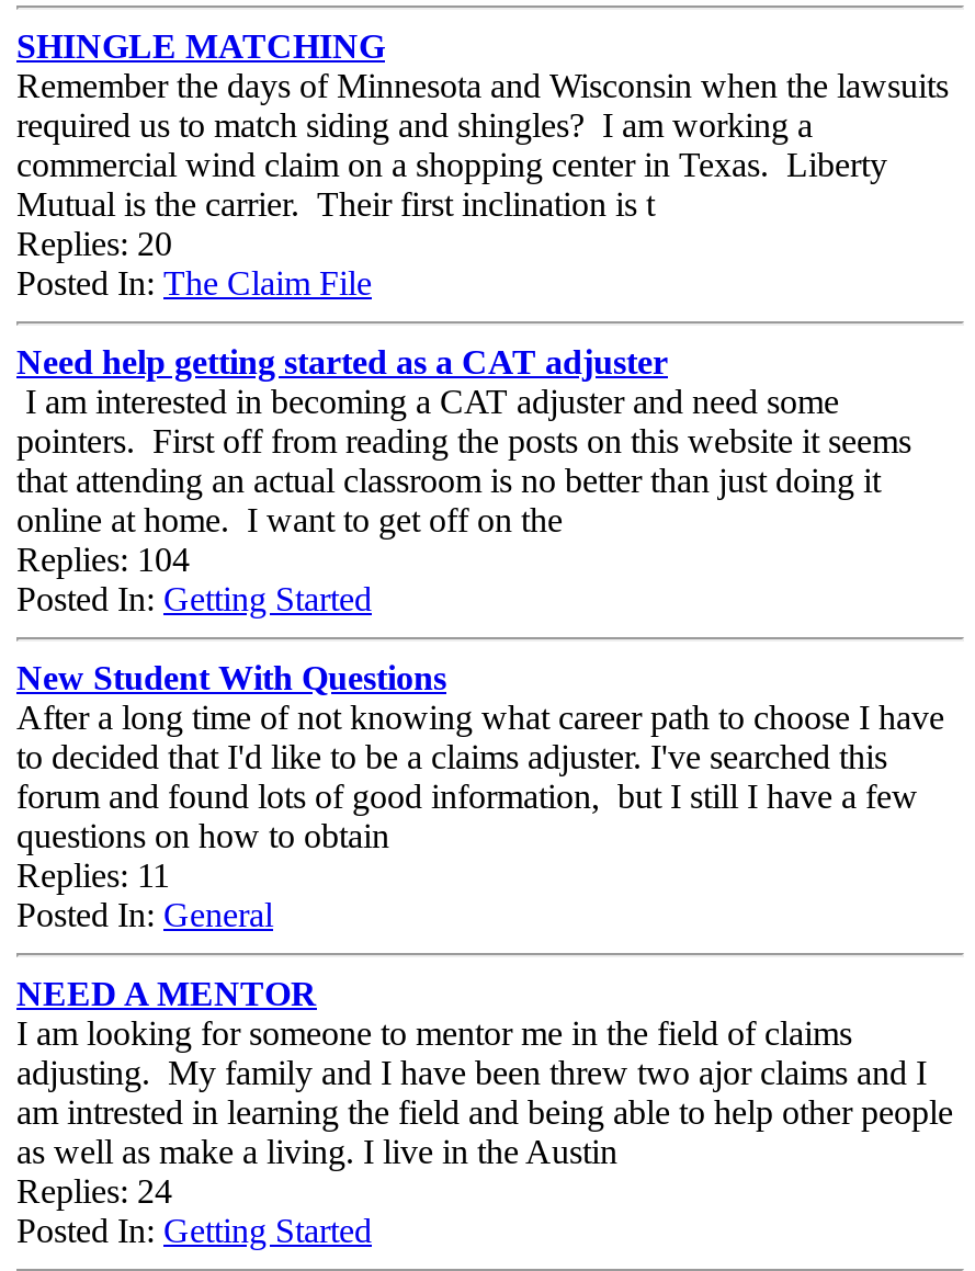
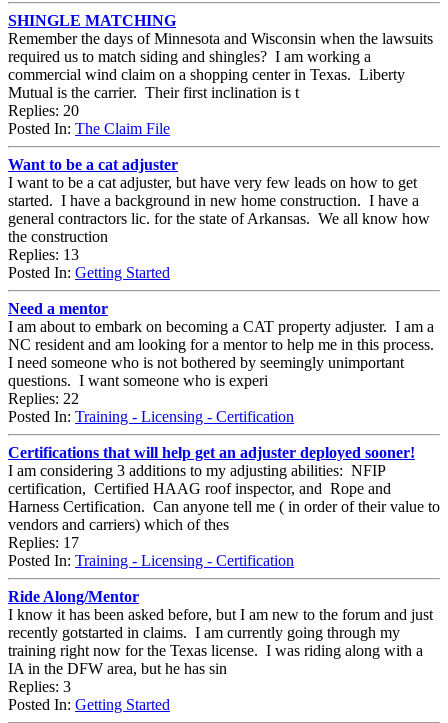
- Need help getting started as a CAT adjuster
- I am interested in becoming a CAT adjuster and need some
- pointers. First off from reading the posts on this website it seems
- that attending an actual classroom is no better than just doing it
- online at home. I want to get off on the
- Replies: 104
+ Want to be a cat adjuster
+ I want to be a cat adjuster, but have very few leads on how to get
+ started. I have a background in new home construction. I have a
+ general contractors lic. for the state of Arkansas. We all know how
+ the construction
+ Replies: 13

- New Student With Questions
- After a long time of not knowing what career path to choose I have
- to decided that I'd like to be a claims adjuster. I've searched this
- forum and found lots of good information, but I still I have a few
- questions on how to obtain
- Replies: 11
- Posted In: General
- NEED A MENTOR
- I am looking for someone to mentor me in the field of claims
- adjusting. My family and I have been threw two ajor claims and I
- am intrested in learning the field and being able to help other people
- as well as make a living. I live in the Austin
- Replies: 24
+ Need a mentor
+ I am about to embark on becoming a CAT property adjuster. I am a
+ NC resident and am looking for a mentor to help me in this process.
+ I need someone who is not bothered by seemingly unimportant
+ questions. I want someone who is experi
+ Replies: 22
+ Posted In: Training - Licensing - Certification
+ Certifications that will help get an adjuster deployed sooner!
+ I am considering 3 additions to my adjusting abilities: NFIP
+ certification, Certified HAAG roof inspector, and Rope and
+ Harness Certification. Can anyone tell me ( in order of their value to
+ vendors and carriers) which of thes
+ Replies: 17
+ Posted In: Training - Licensing - Certification
+ Ride Along/Mentor
+ I know it has been asked before, but I am new to the forum and just
+ recently gotstarted in claims. I am currently going through my
+ training right now for the Texas license. I was riding along with a
+ IA in the DFW area, but he has sin
+ Replies: 3
